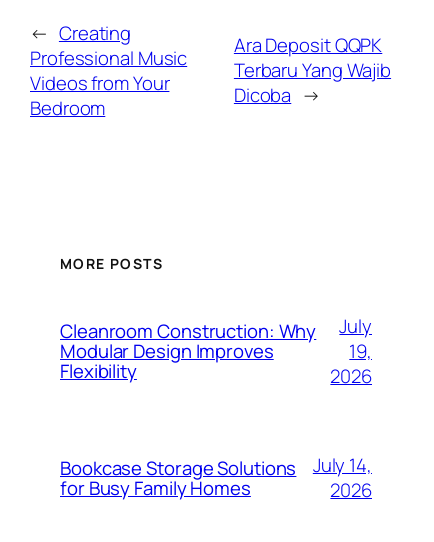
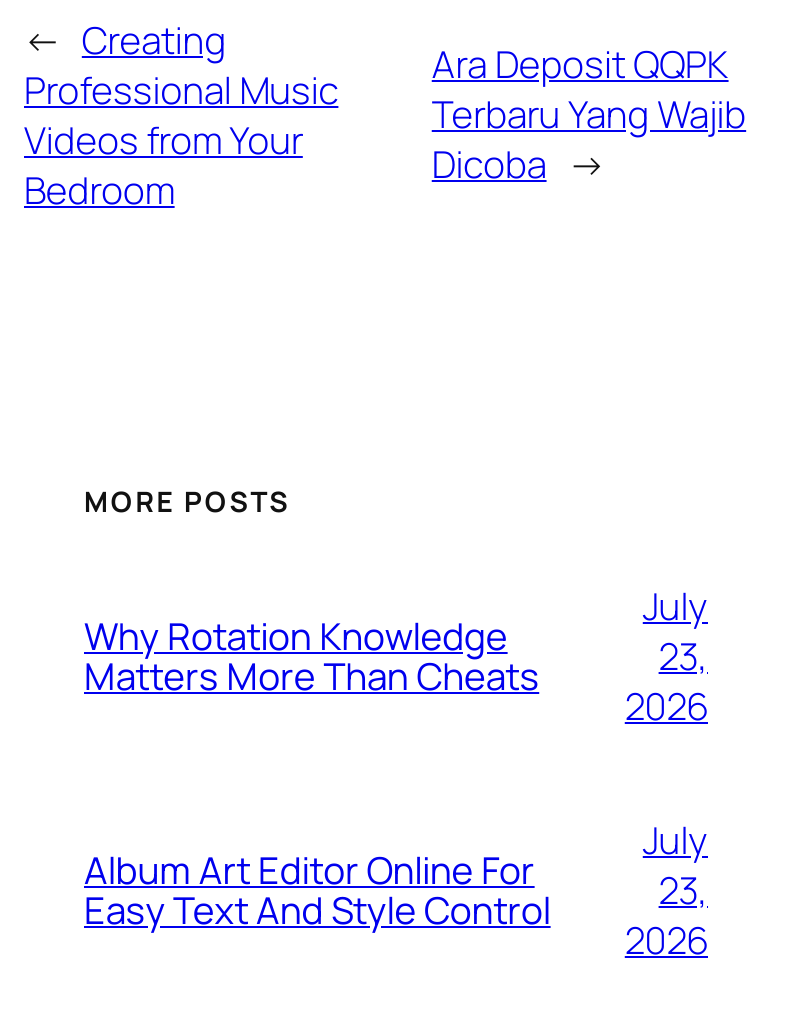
- Cleanroom Construction: Why
- Modular Design Improves
- Flexibility
+ Why Rotation Knowledge
+ Matters More Than Cheats

- 19,
+ 23,

- Bookcase Storage Solutions
- for Busy Family Homes
+ Album Art Editor Online For
+ Easy Text And Style Control

- July 14,
+ July
+ 23,
